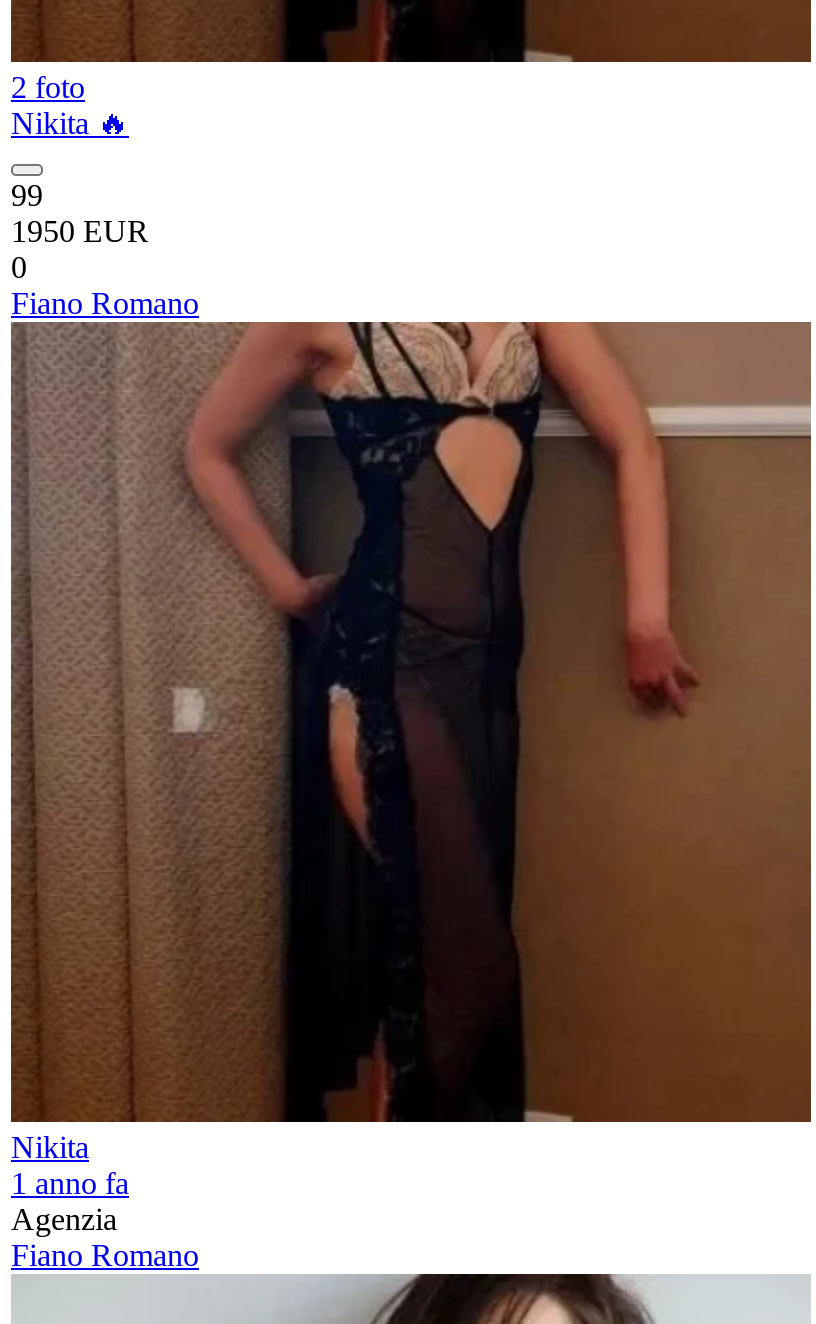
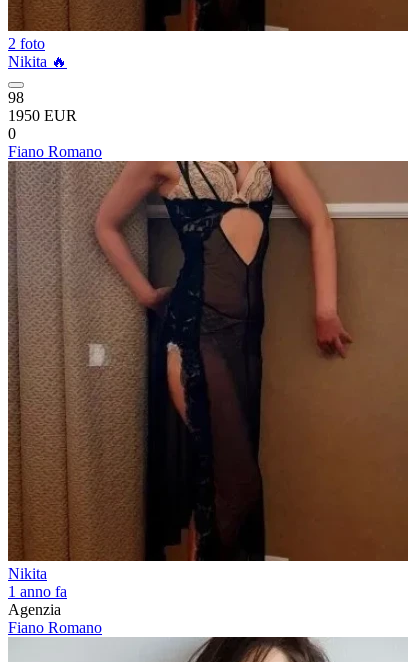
- 99
+ 98
